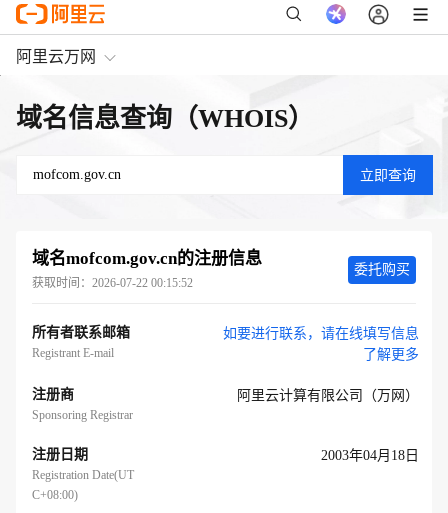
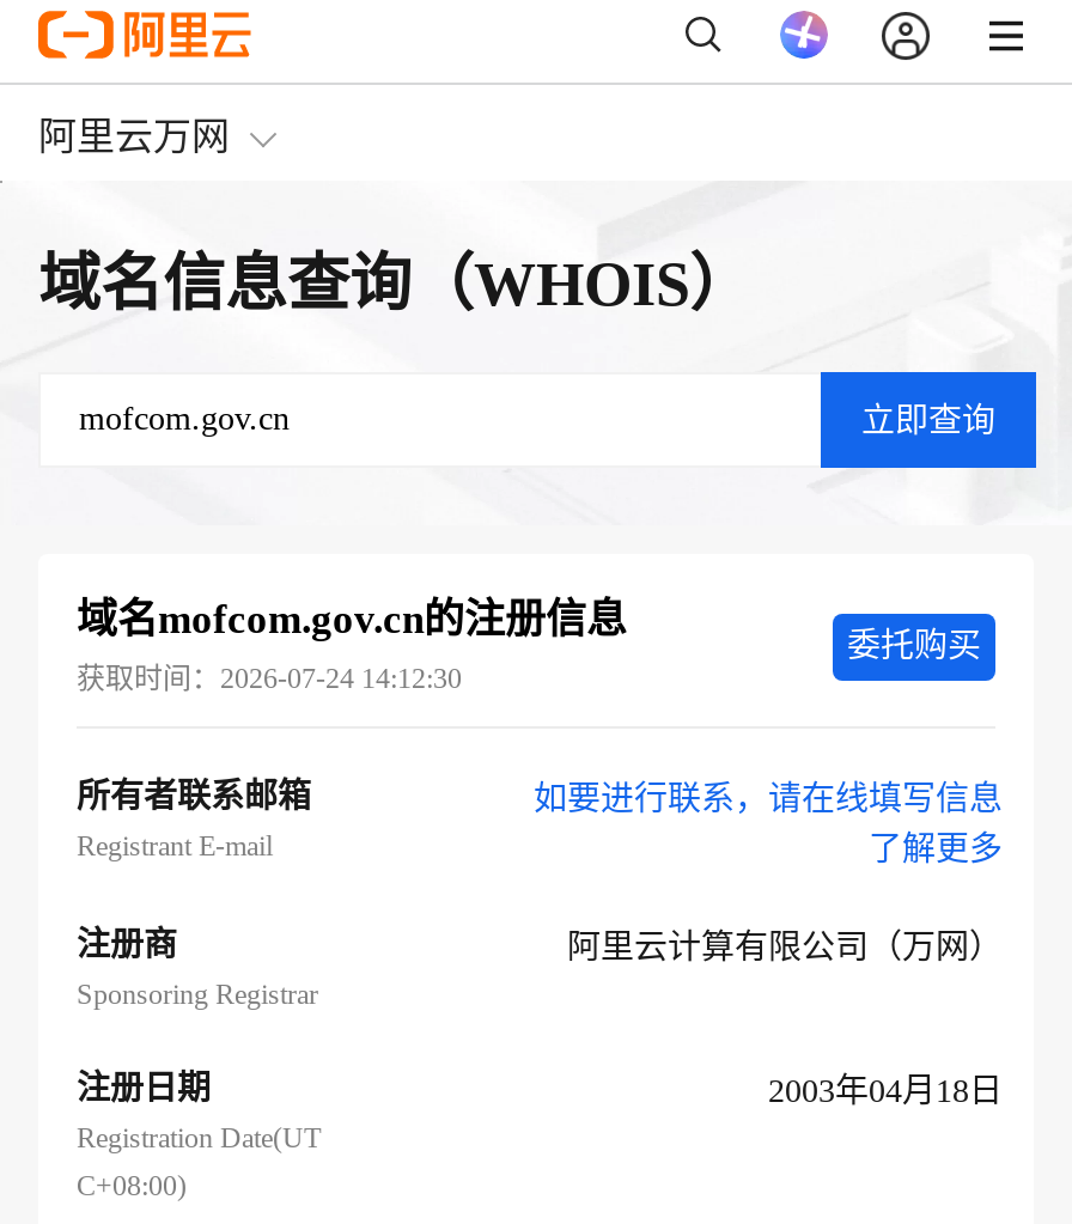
- 获取时间：2026-07-22 00:15:52
+ 获取时间：2026-07-24 14:12:30
